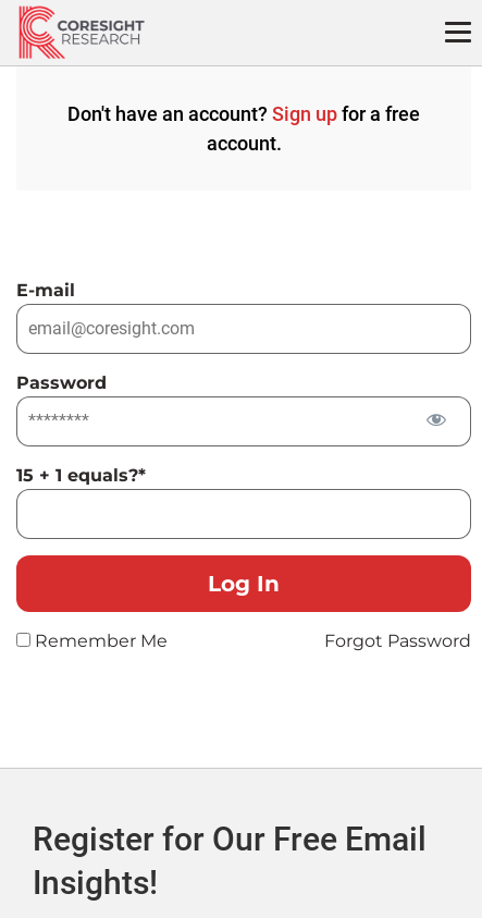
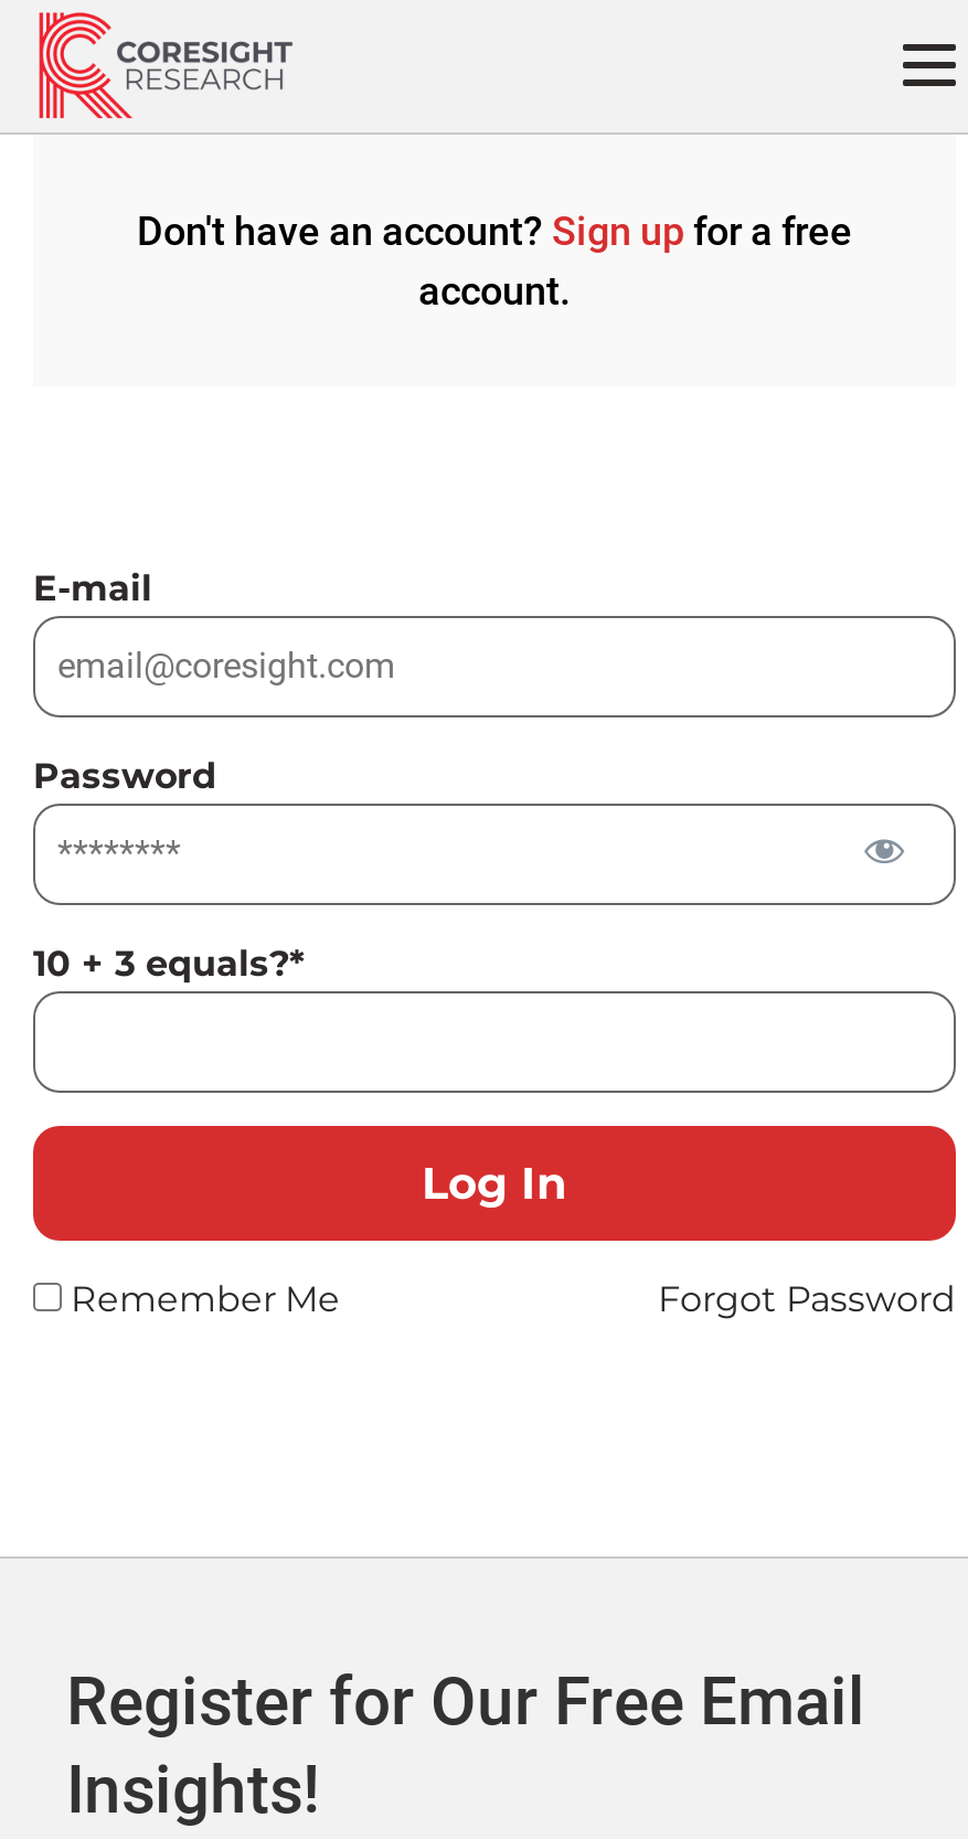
- 15 + 1 equals?*
+ 10 + 3 equals?*
